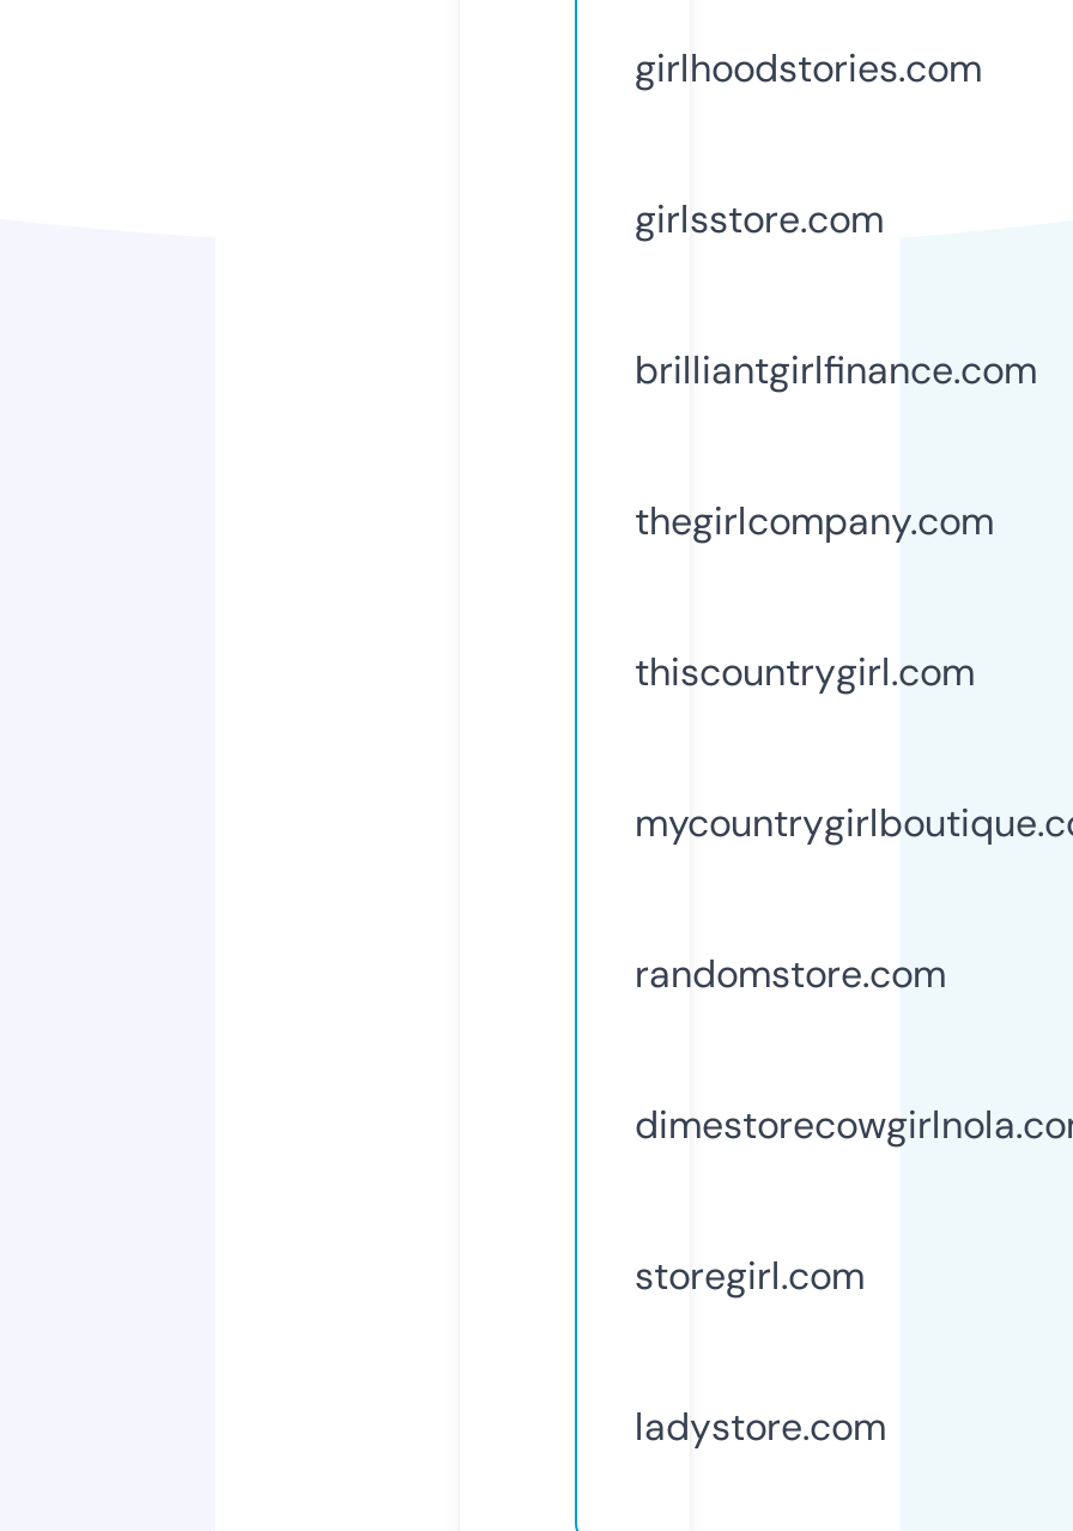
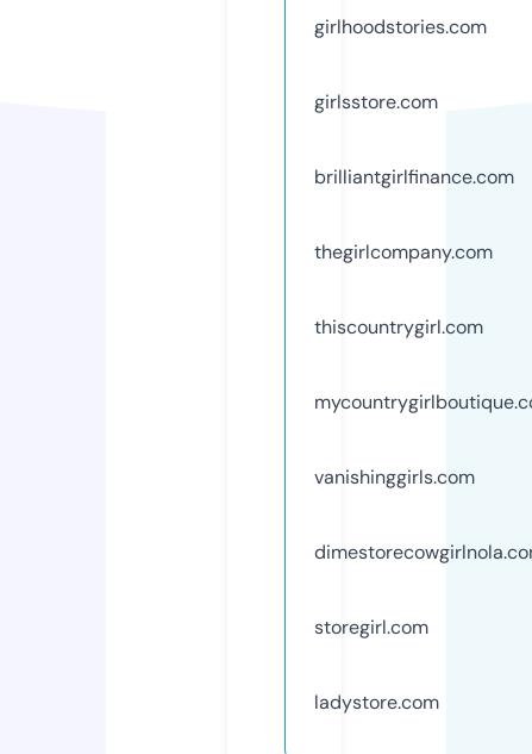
- randomstore.com
+ vanishinggirls.com
